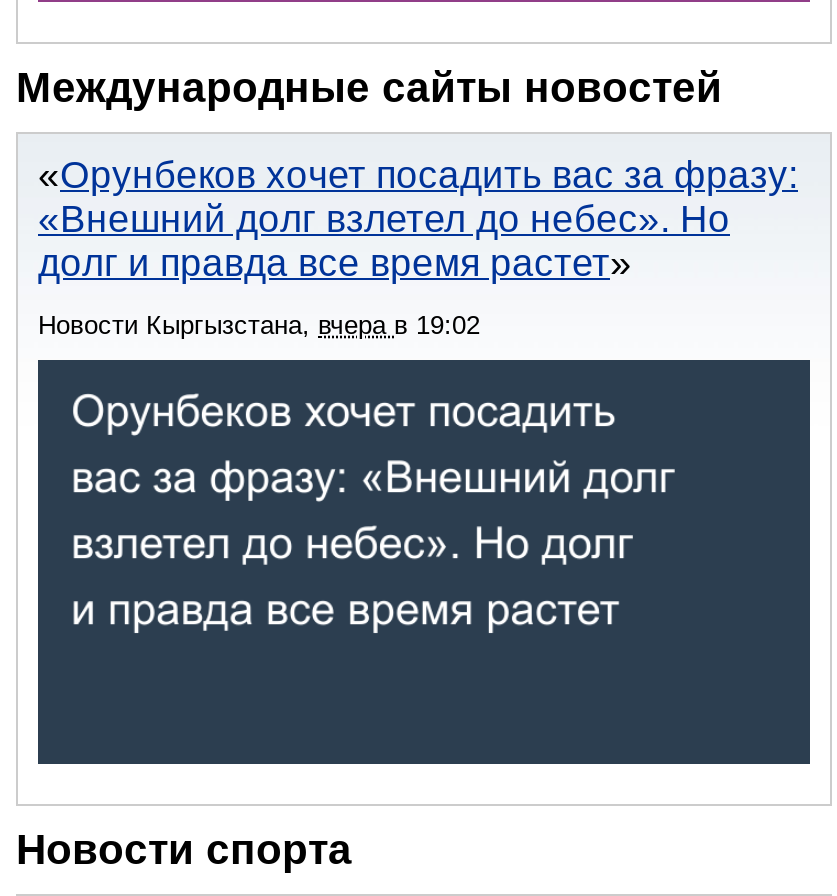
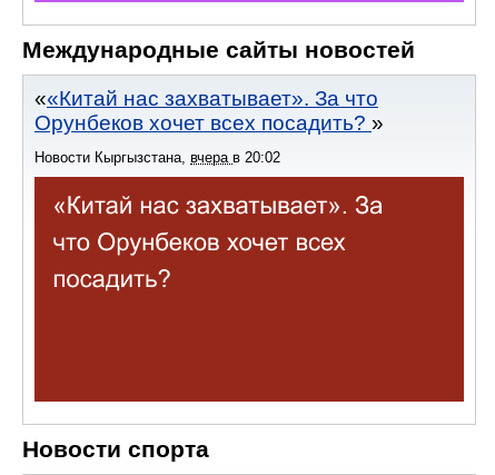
- Орунбеков хочет посадить вас за фразу:
- «Внешний долг взлетел до небес». Но
- долг и правда все время растет
+ «Китай нас захватывает». За что
+ Орунбеков хочет всех посадить?

- Новости Кыргызстана, вчера в 19:02
+ Новости Кыргызстана, вчера в 20:02

- [image]
+ [image]
